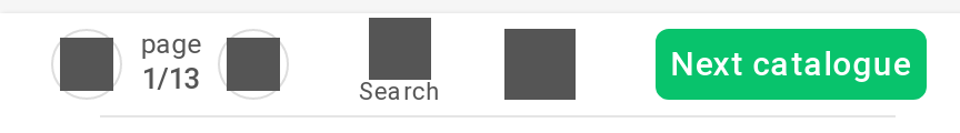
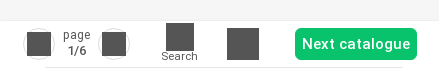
- 1/13
+ 1/6
